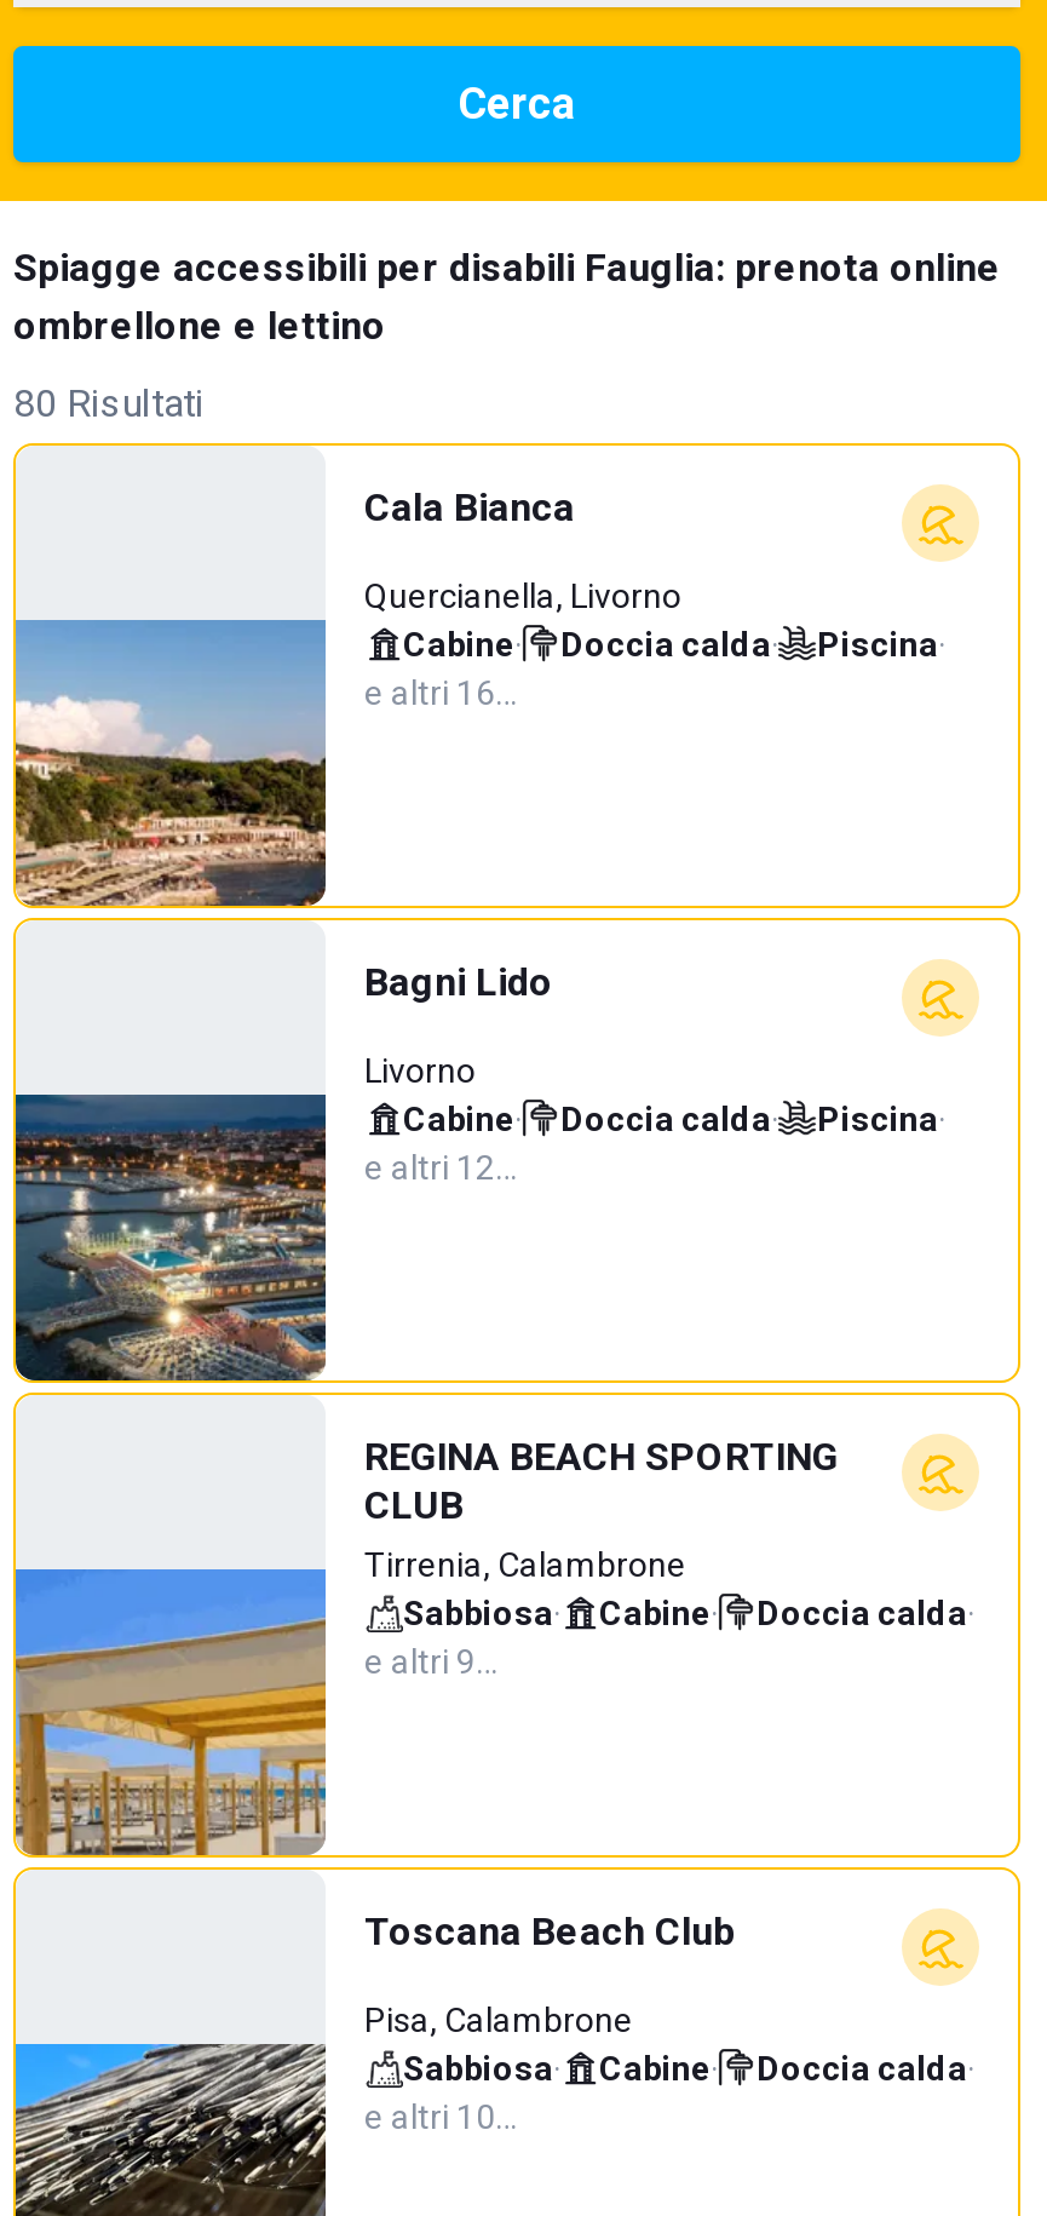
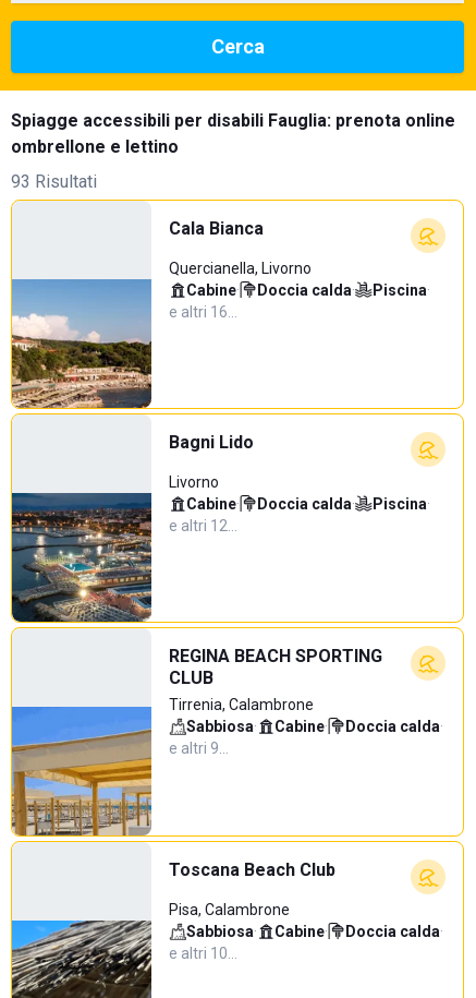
- 80 Risultati
+ 93 Risultati
